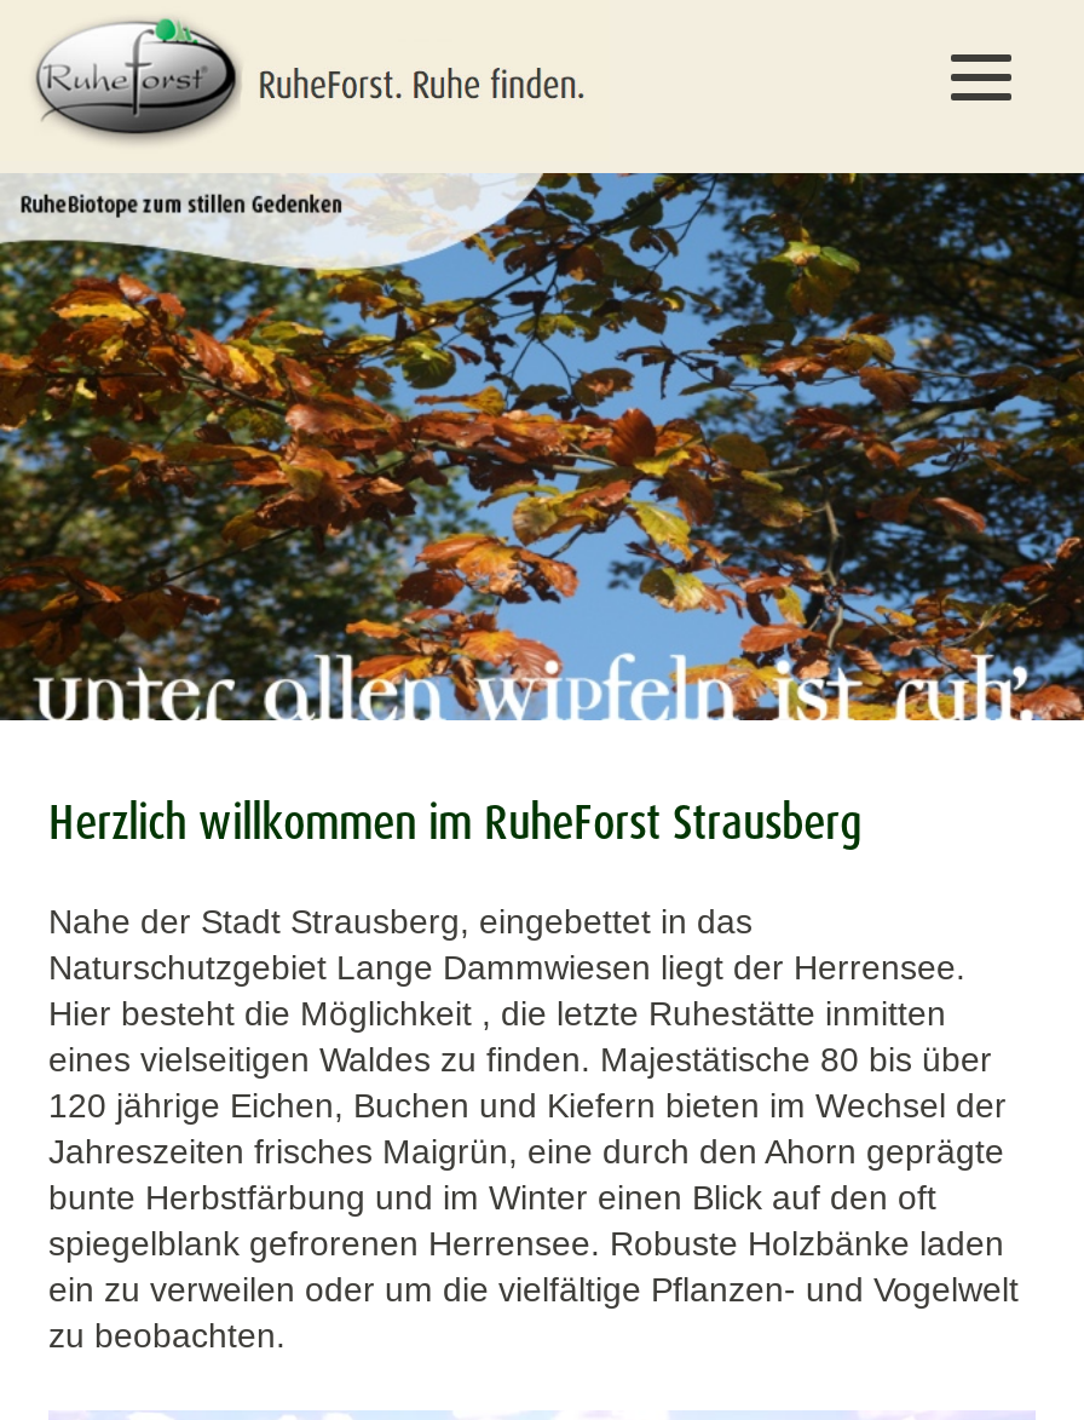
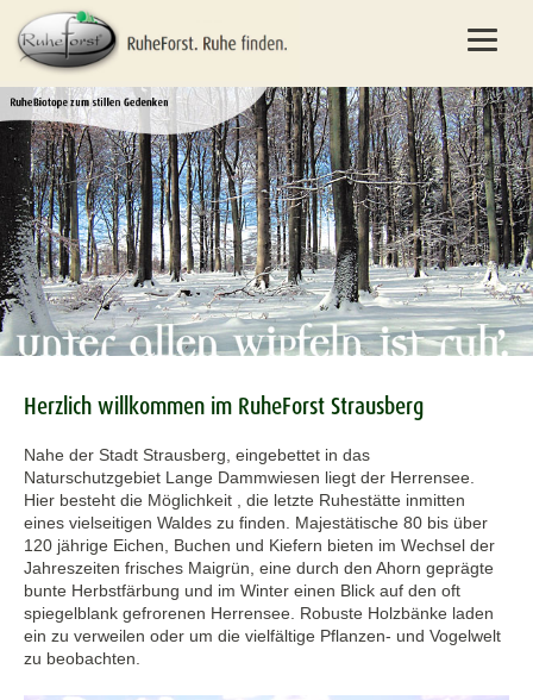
- [image]
+ [image]
